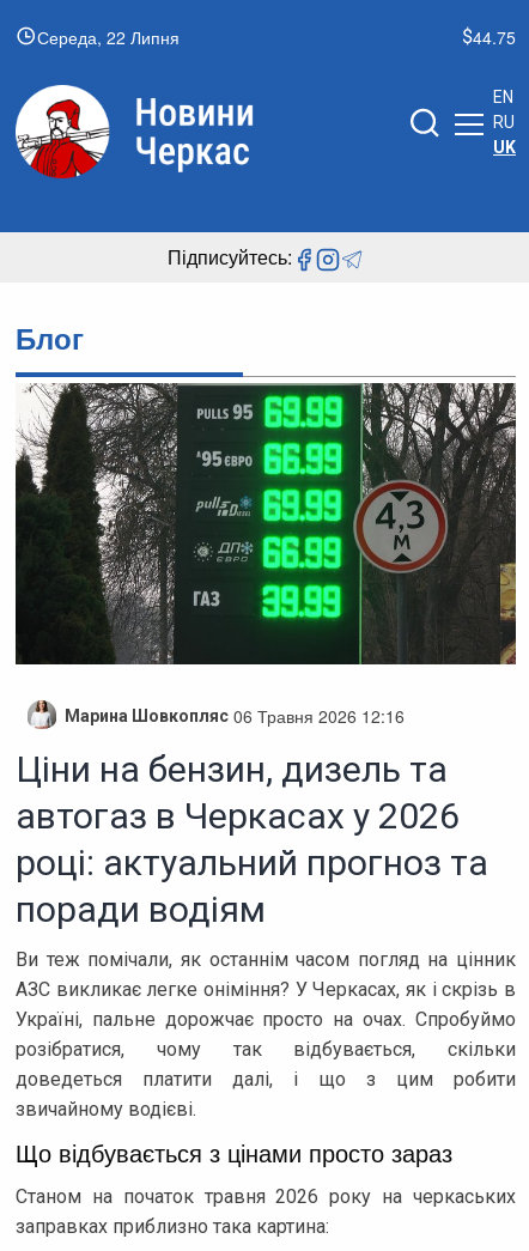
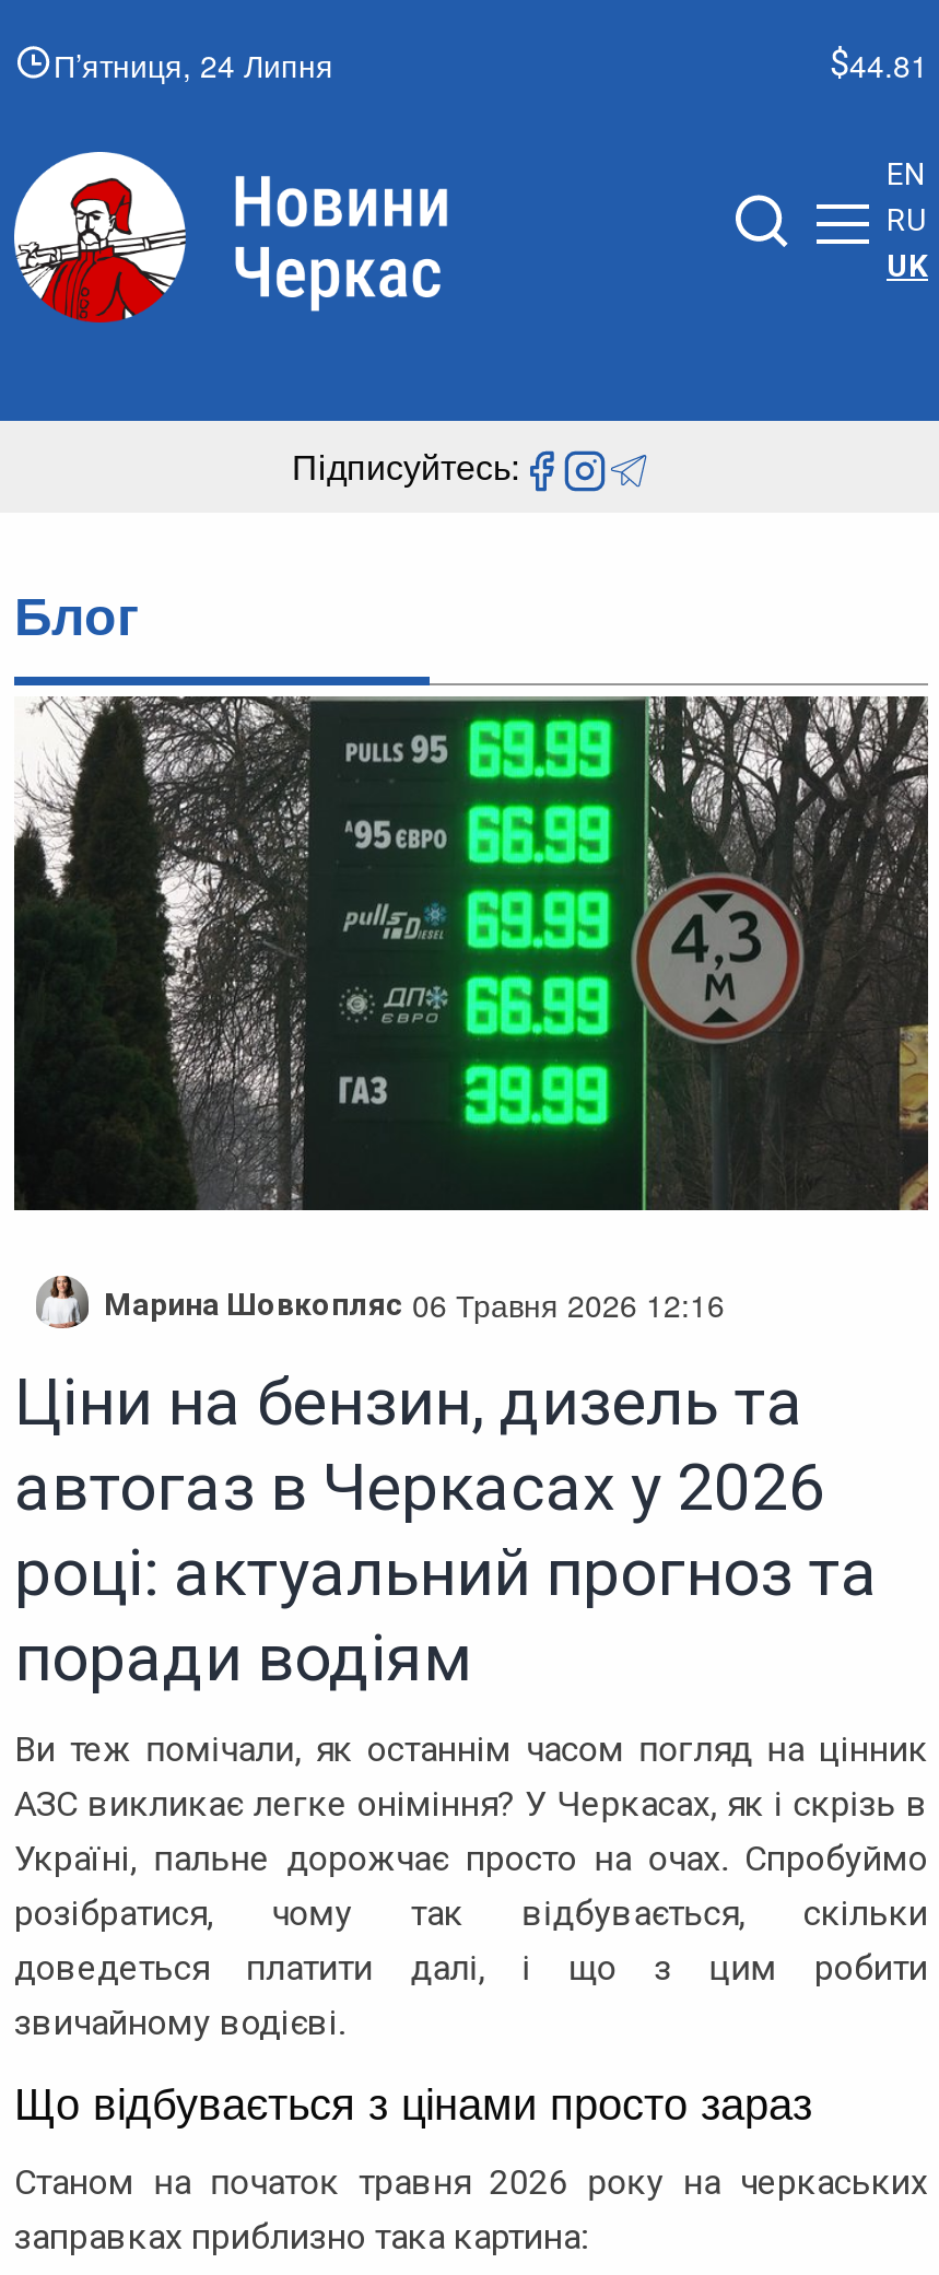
- Середа, 22 Липня
+ П’ятниця, 24 Липня

- 44.75
+ 44.81
